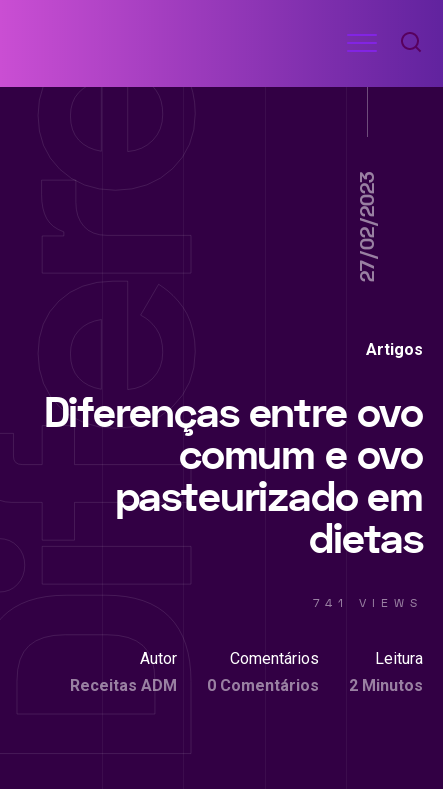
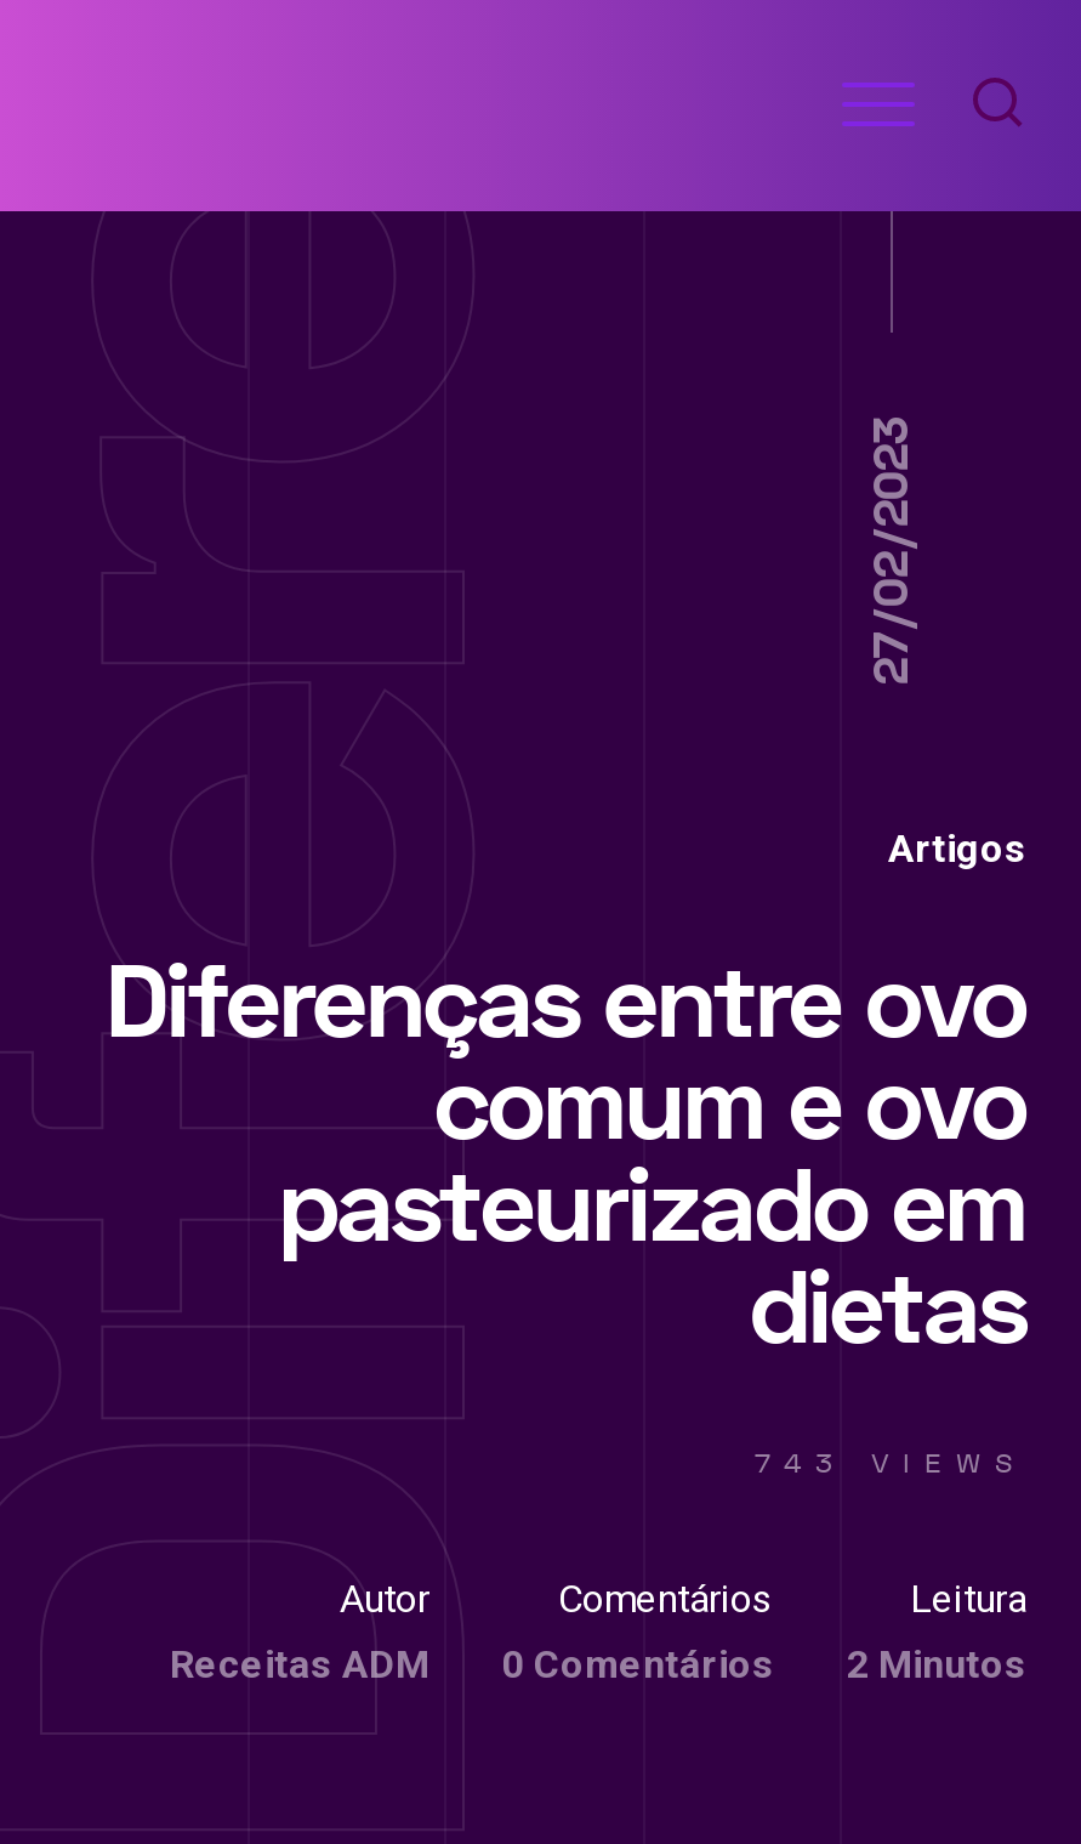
- 741 VIEWS
+ 743 VIEWS
